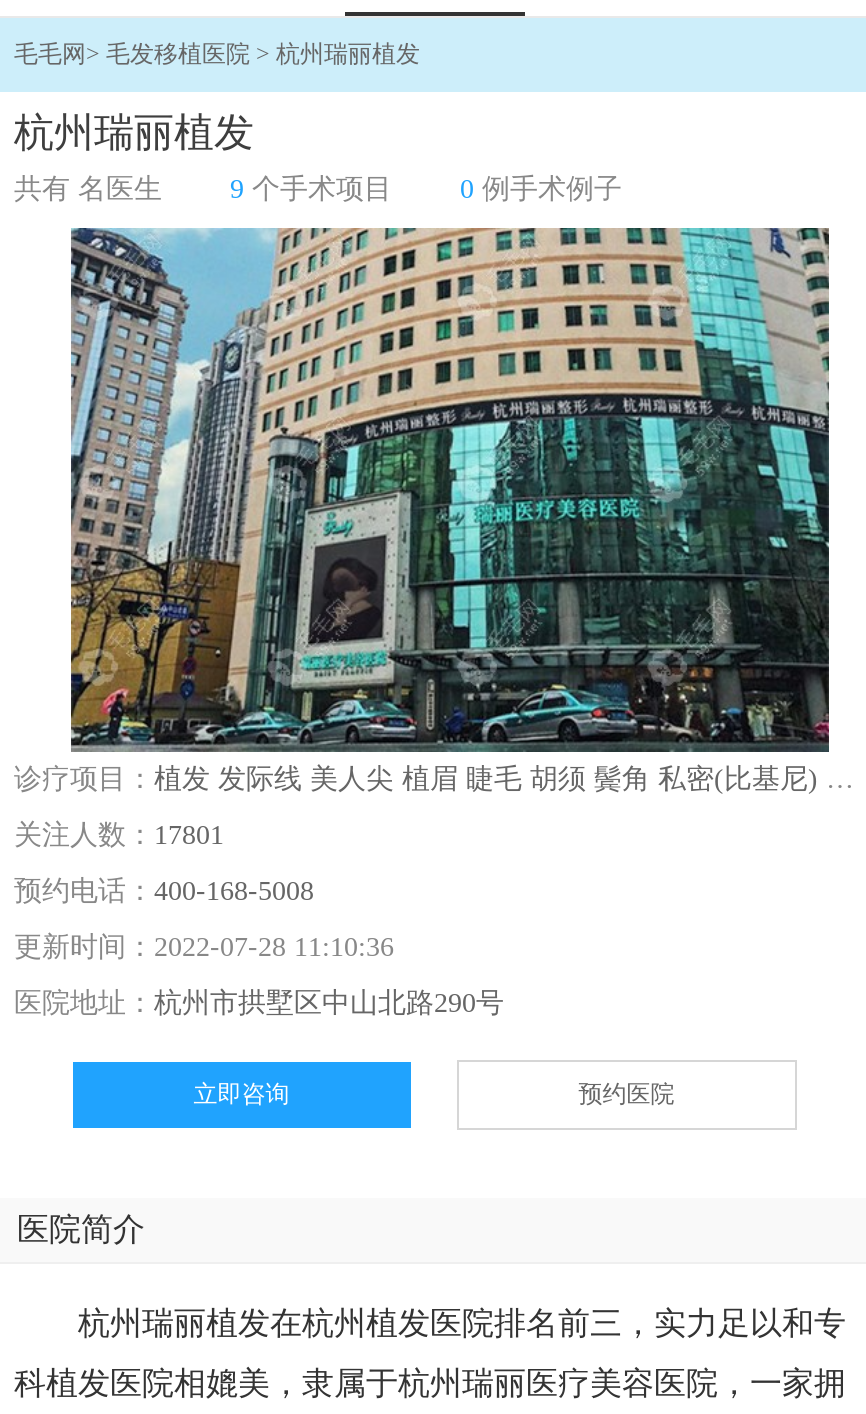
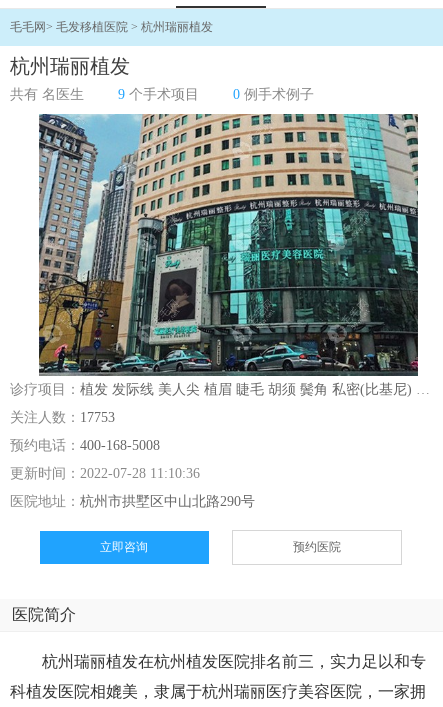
- 关注人数：17801
+ 关注人数：17753
